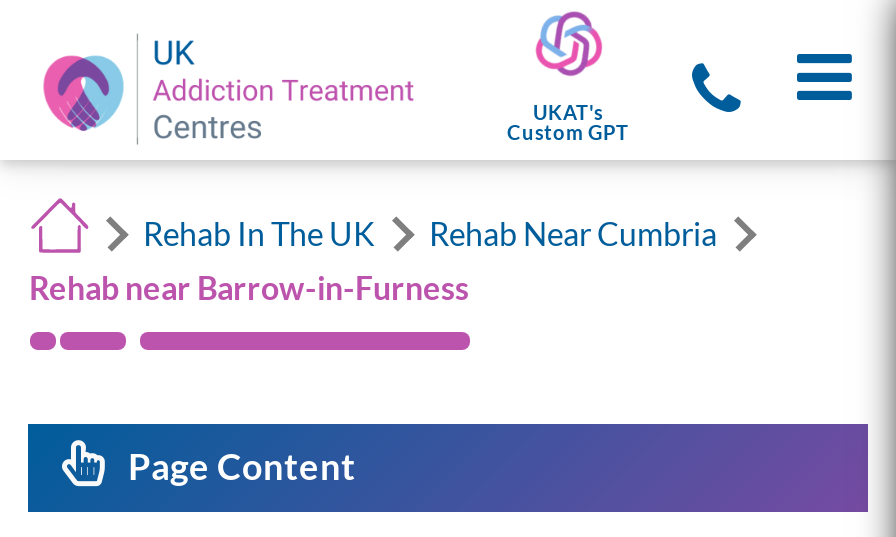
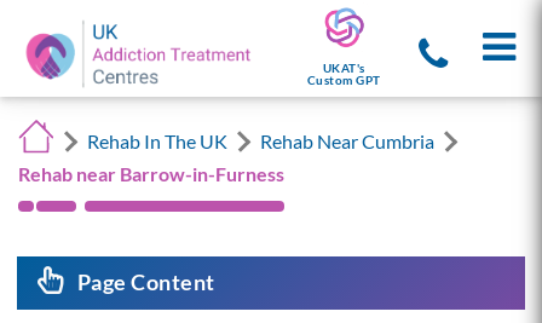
- [image]
+ [image]
